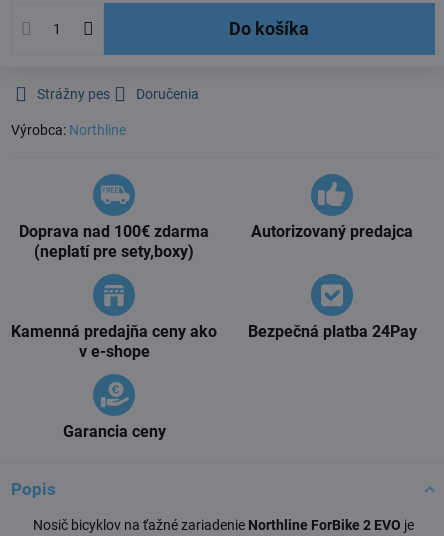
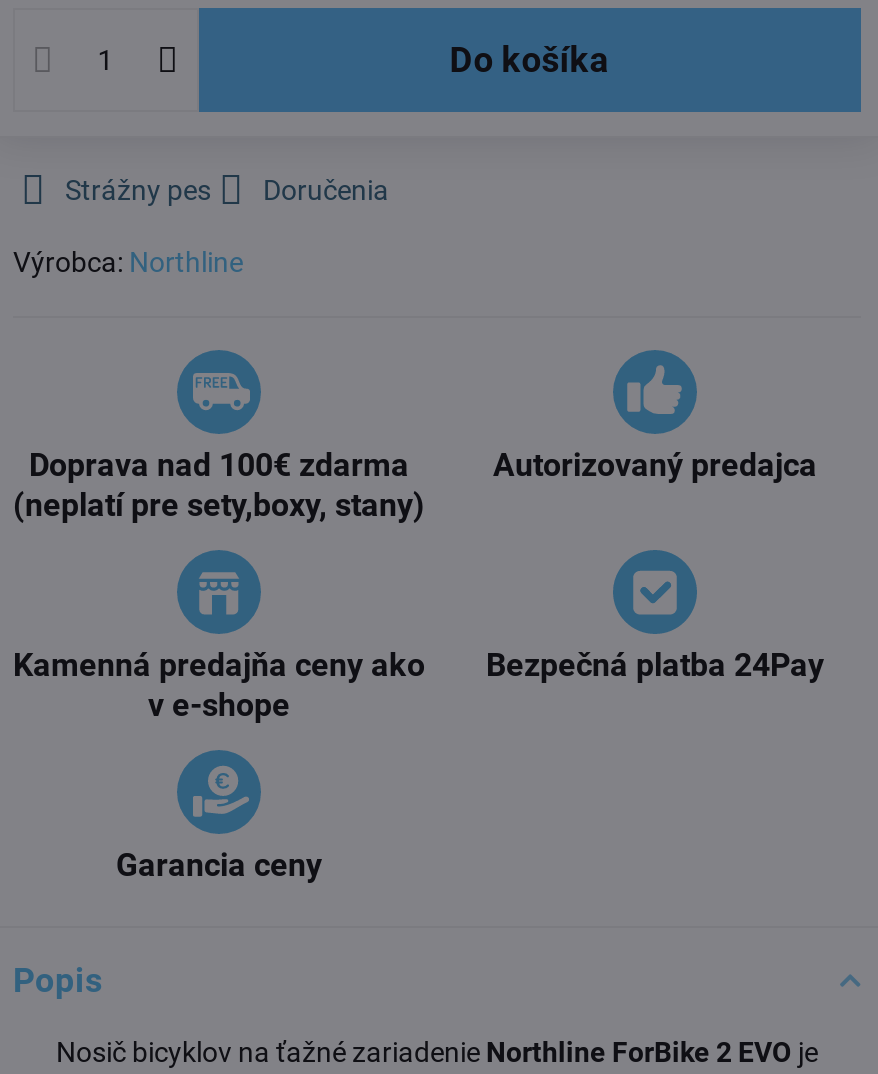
- (neplatí pre sety,boxy)
+ (neplatí pre sety,boxy, stany)
